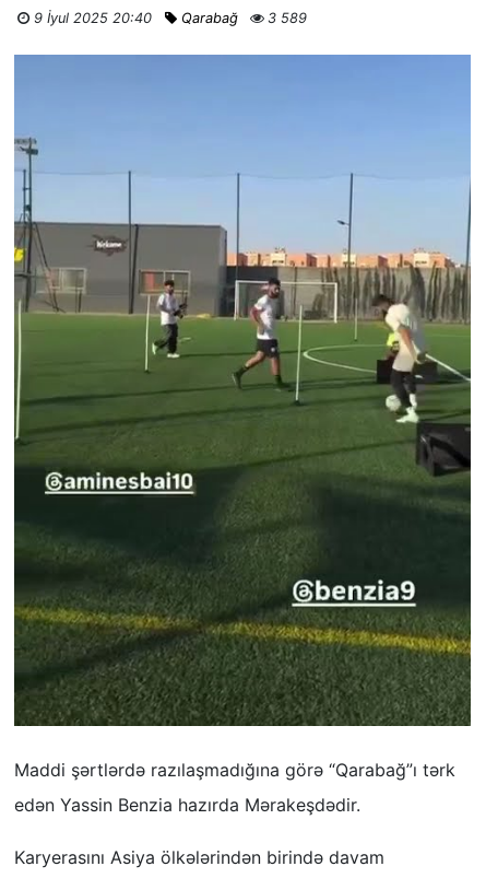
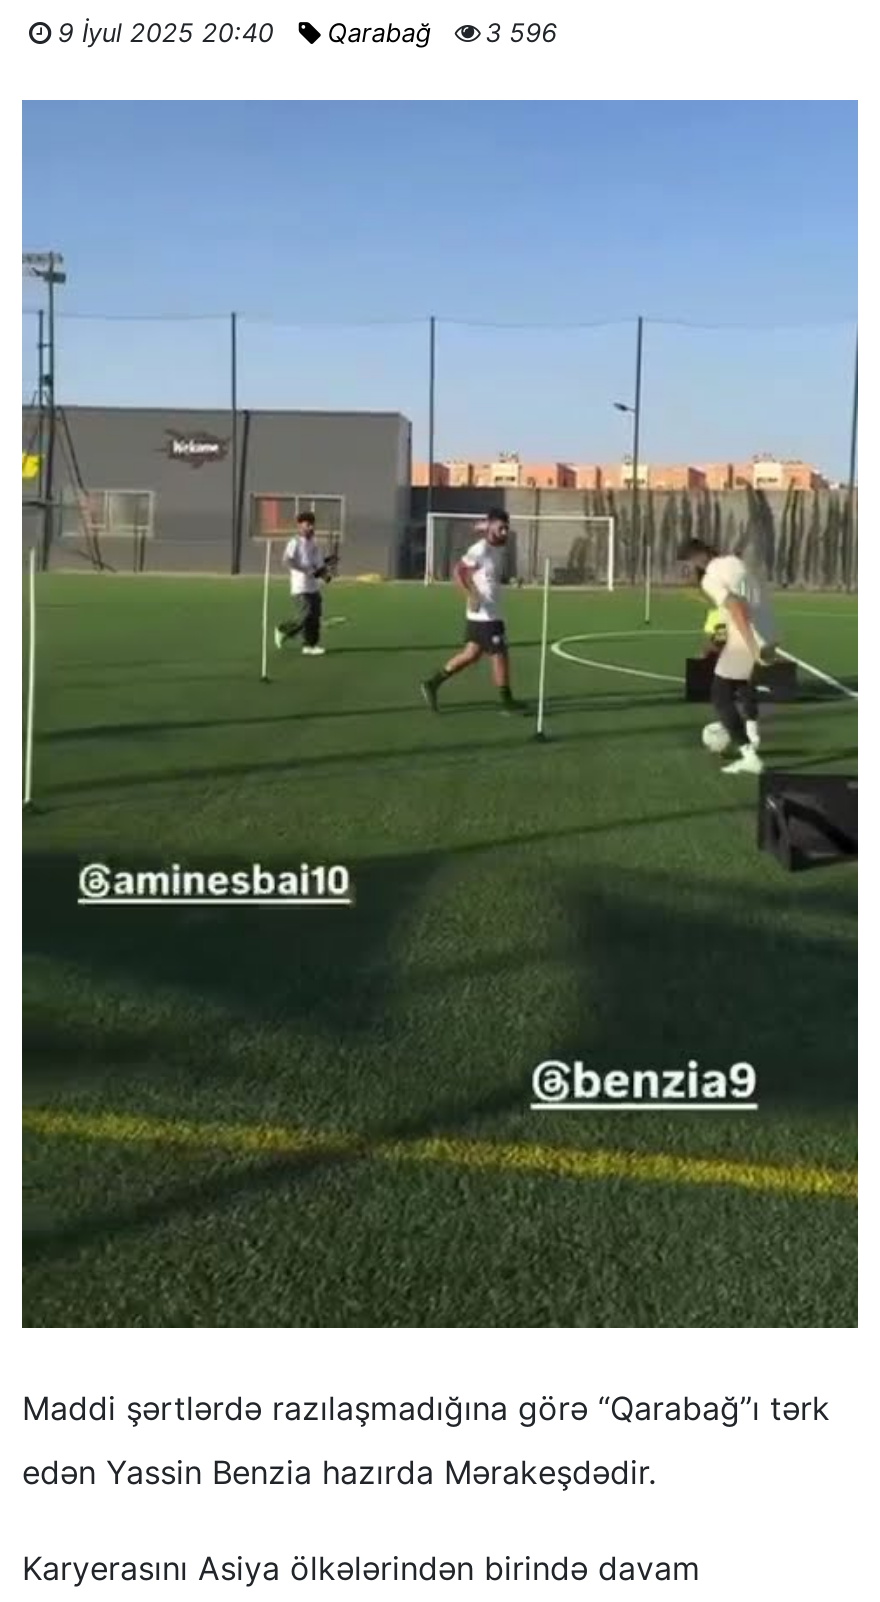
- 9 İyul 2025 20:40 Qarabağ 3 589
+ 9 İyul 2025 20:40 Qarabağ 3 596
